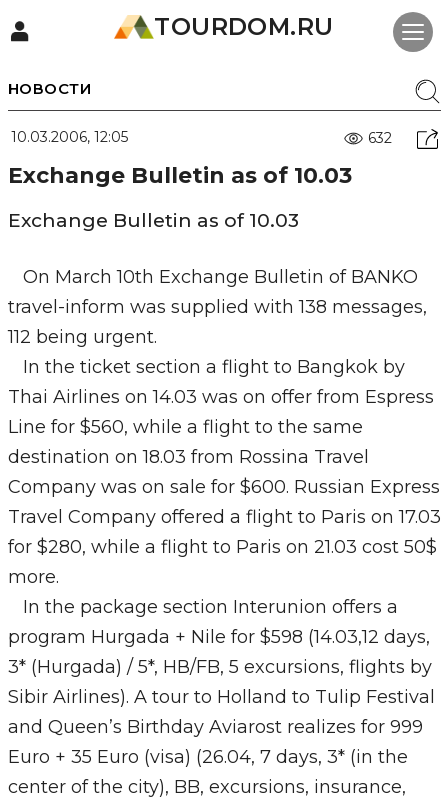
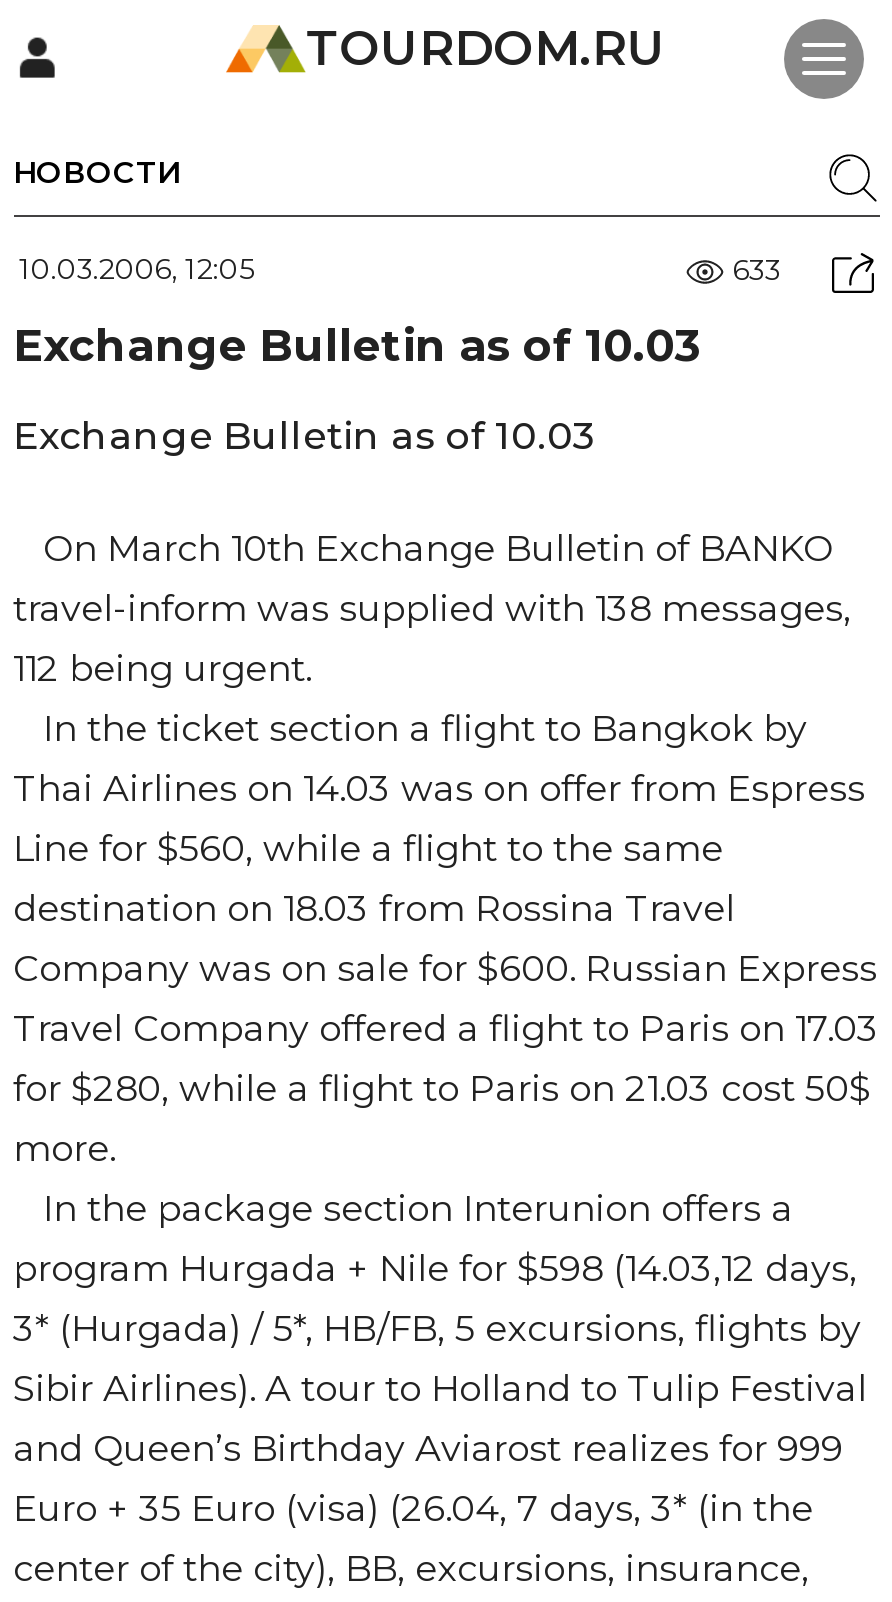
- 632
+ 633
